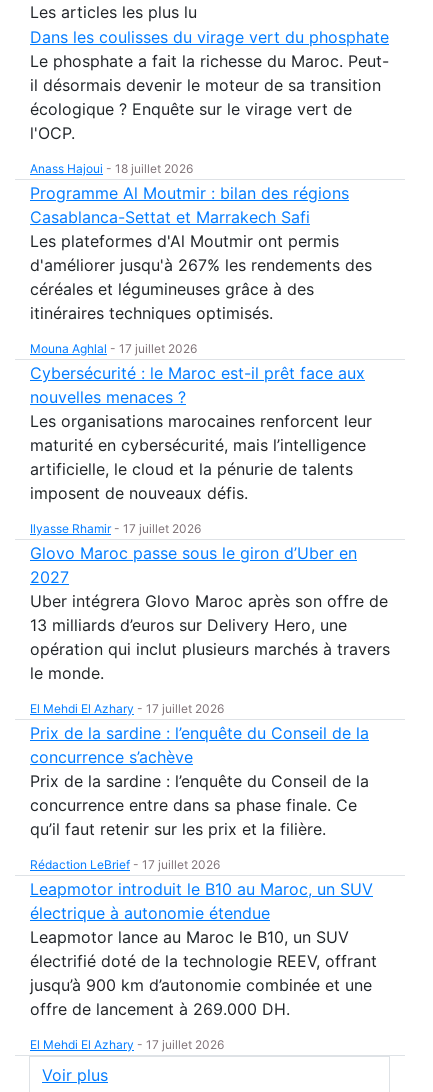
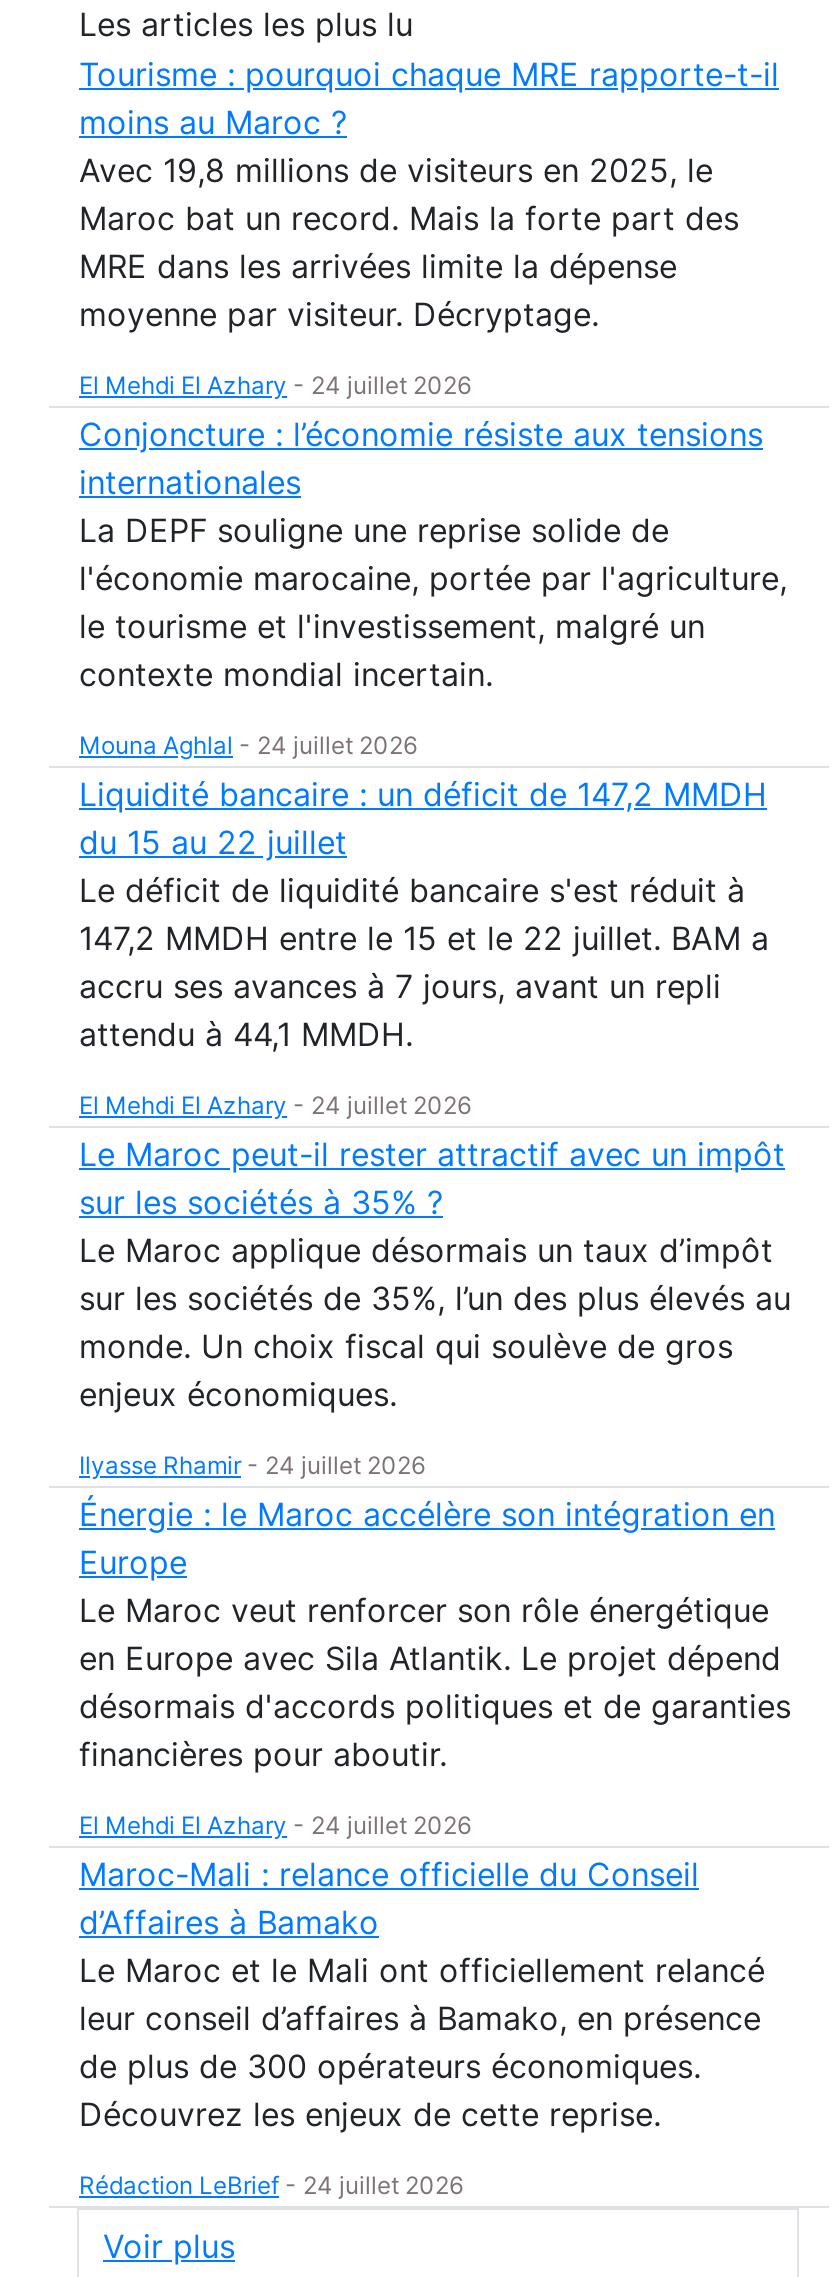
- Dans les coulisses du virage vert du phosphate
- Le phosphate a fait la richesse du Maroc. Peut-
- il désormais devenir le moteur de sa transition
- écologique ? Enquête sur le virage vert de
- l'OCP.
+ Tourisme : pourquoi chaque MRE rapporte-t-il
+ moins au Maroc ?
+ Avec 19,8 millions de visiteurs en 2025, le
+ Maroc bat un record. Mais la forte part des
+ MRE dans les arrivées limite la dépense
+ moyenne par visiteur. Décryptage.

- Anass Hajoui - 18 juillet 2026
- Programme Al Moutmir : bilan des régions
- Casablanca-Settat et Marrakech Safi
- Les plateformes d'Al Moutmir ont permis
- d'améliorer jusqu'à 267% les rendements des
- céréales et légumineuses grâce à des
- itinéraires techniques optimisés.
+ El Mehdi El Azhary - 24 juillet 2026
+ Conjoncture : l’économie résiste aux tensions
+ internationales
+ La DEPF souligne une reprise solide de
+ l'économie marocaine, portée par l'agriculture,
+ le tourisme et l'investissement, malgré un
+ contexte mondial incertain.

- Mouna Aghlal - 17 juillet 2026
- Cybersécurité : le Maroc est-il prêt face aux
- nouvelles menaces ?
- Les organisations marocaines renforcent leur
- maturité en cybersécurité, mais l’intelligence
- artificielle, le cloud et la pénurie de talents
- imposent de nouveaux défis.
+ Mouna Aghlal - 24 juillet 2026
+ Liquidité bancaire : un déficit de 147,2 MMDH
+ du 15 au 22 juillet
+ Le déficit de liquidité bancaire s'est réduit à
+ 147,2 MMDH entre le 15 et le 22 juillet. BAM a
+ accru ses avances à 7 jours, avant un repli
+ attendu à 44,1 MMDH.

- Ilyasse Rhamir - 17 juillet 2026
- Glovo Maroc passe sous le giron d’Uber en
- 2027
- Uber intégrera Glovo Maroc après son offre de
- 13 milliards d’euros sur Delivery Hero, une
- opération qui inclut plusieurs marchés à travers
- le monde.
+ El Mehdi El Azhary - 24 juillet 2026
+ Le Maroc peut-il rester attractif avec un impôt
+ sur les sociétés à 35% ?
+ Le Maroc applique désormais un taux d’impôt
+ sur les sociétés de 35%, l’un des plus élevés au
+ monde. Un choix fiscal qui soulève de gros
+ enjeux économiques.

- El Mehdi El Azhary - 17 juillet 2026
- Prix de la sardine : l’enquête du Conseil de la
- concurrence s’achève
- Prix de la sardine : l’enquête du Conseil de la
- concurrence entre dans sa phase finale. Ce
- qu’il faut retenir sur les prix et la filière.
+ Ilyasse Rhamir - 24 juillet 2026
+ Énergie : le Maroc accélère son intégration en
+ Europe
+ Le Maroc veut renforcer son rôle énergétique
+ en Europe avec Sila Atlantik. Le projet dépend
+ désormais d'accords politiques et de garanties
+ financières pour aboutir.

- Rédaction LeBrief - 17 juillet 2026
- Leapmotor introduit le B10 au Maroc, un SUV
- électrique à autonomie étendue
- Leapmotor lance au Maroc le B10, un SUV
- électrifié doté de la technologie REEV, offrant
- jusqu’à 900 km d’autonomie combinée et une
- offre de lancement à 269.000 DH.
+ El Mehdi El Azhary - 24 juillet 2026
+ Maroc-Mali : relance officielle du Conseil
+ d’Affaires à Bamako
+ Le Maroc et le Mali ont officiellement relancé
+ leur conseil d’affaires à Bamako, en présence
+ de plus de 300 opérateurs économiques.
+ Découvrez les enjeux de cette reprise.

- El Mehdi El Azhary - 17 juillet 2026
+ Rédaction LeBrief - 24 juillet 2026
